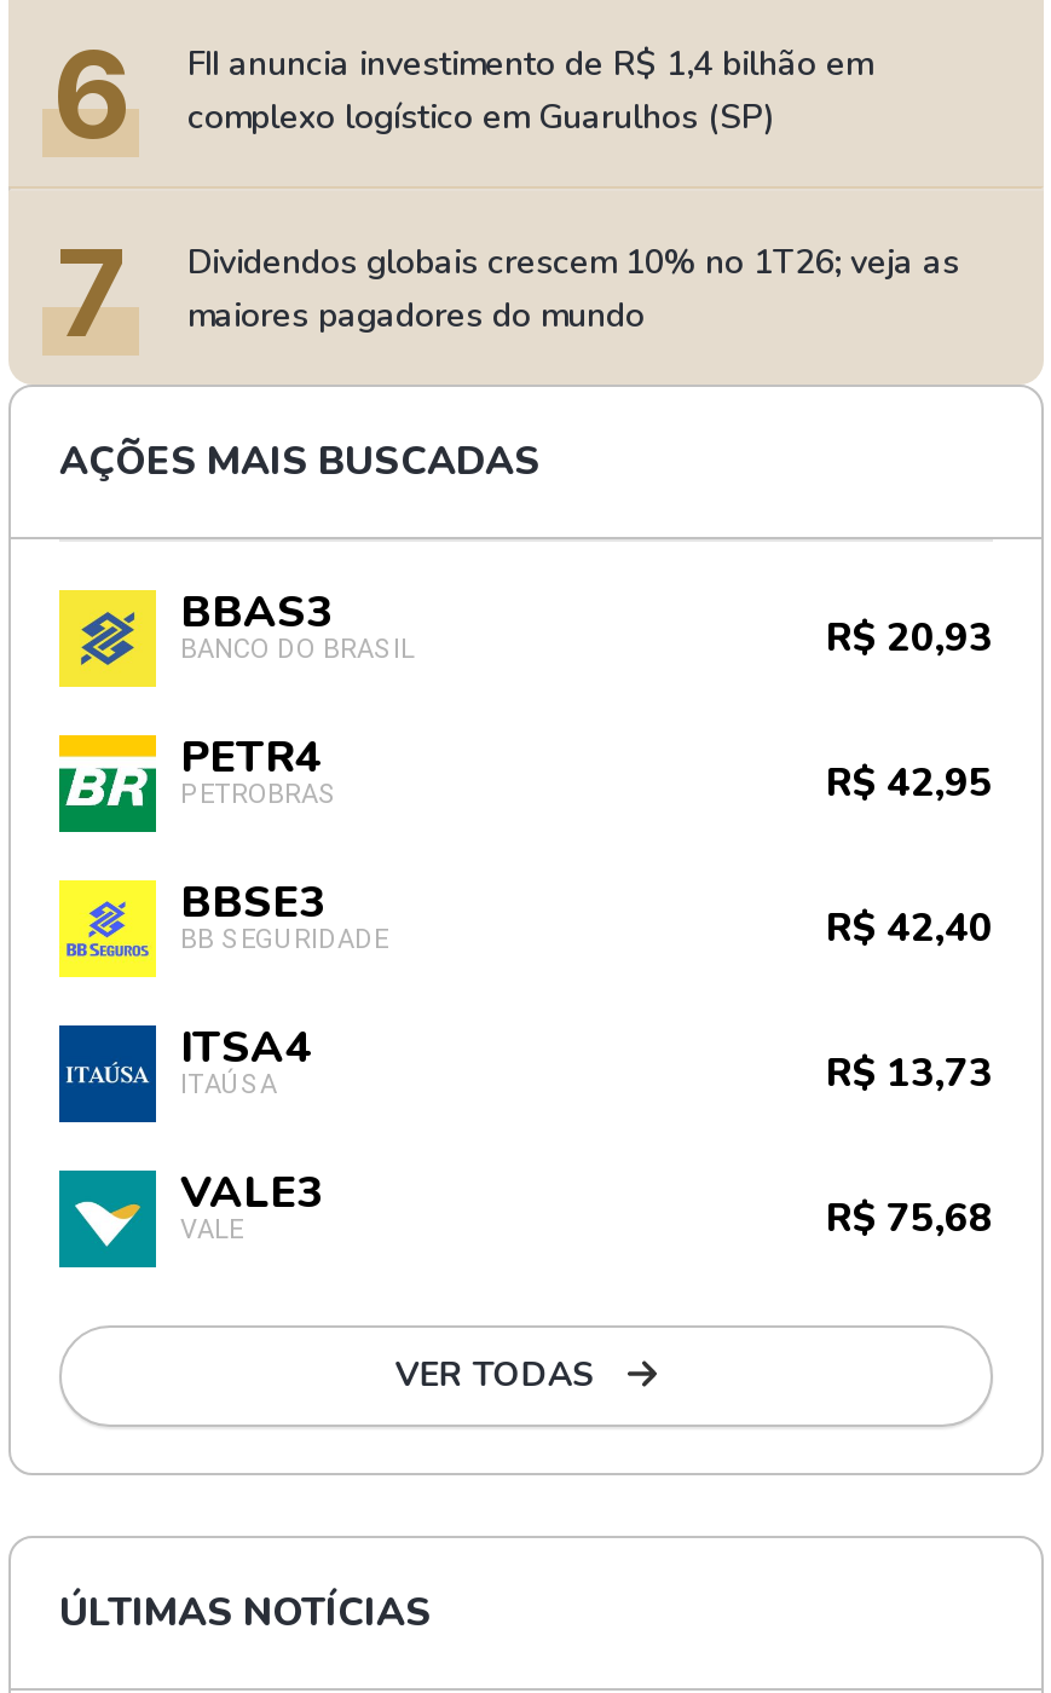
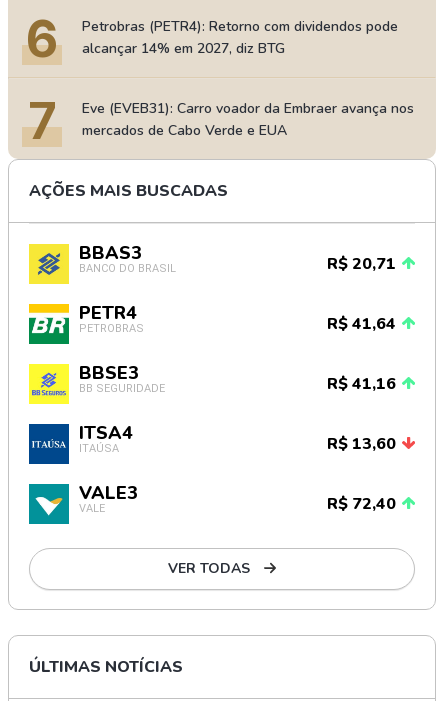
- FII anuncia investimento de R$ 1,4 bilhão em
- complexo logístico em Guarulhos (SP)
+ Petrobras (PETR4): Retorno com dividendos pode
+ alcançar 14% em 2027, diz BTG

- Dividendos globais crescem 10% no 1T26; veja as
- maiores pagadores do mundo
+ Eve (EVEB31): Carro voador da Embraer avança nos
+ mercados de Cabo Verde e EUA

- R$ 20,93
+ R$ 20,71

- R$ 42,95
+ R$ 41,64

- R$ 42,40
+ R$ 41,16

- R$ 13,73
+ R$ 13,60

- R$ 75,68
+ R$ 72,40
